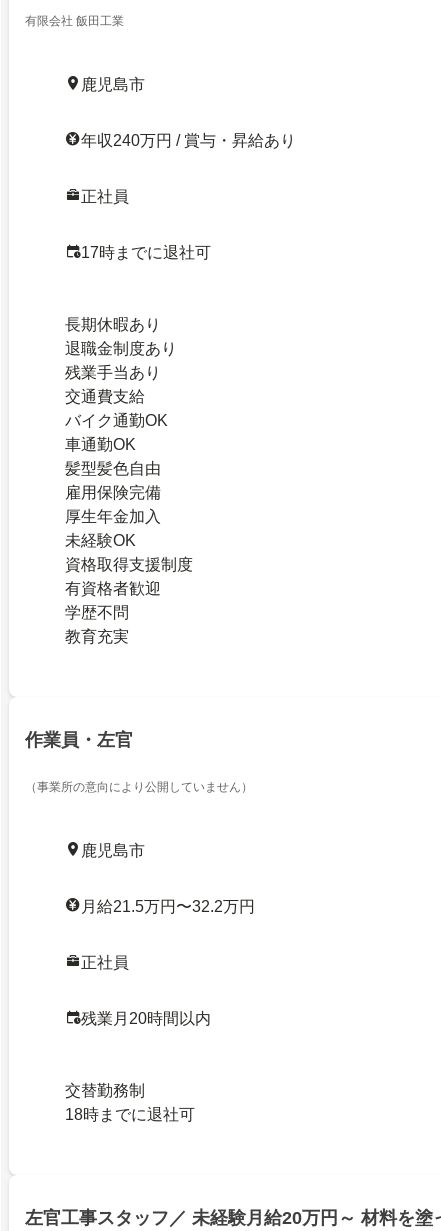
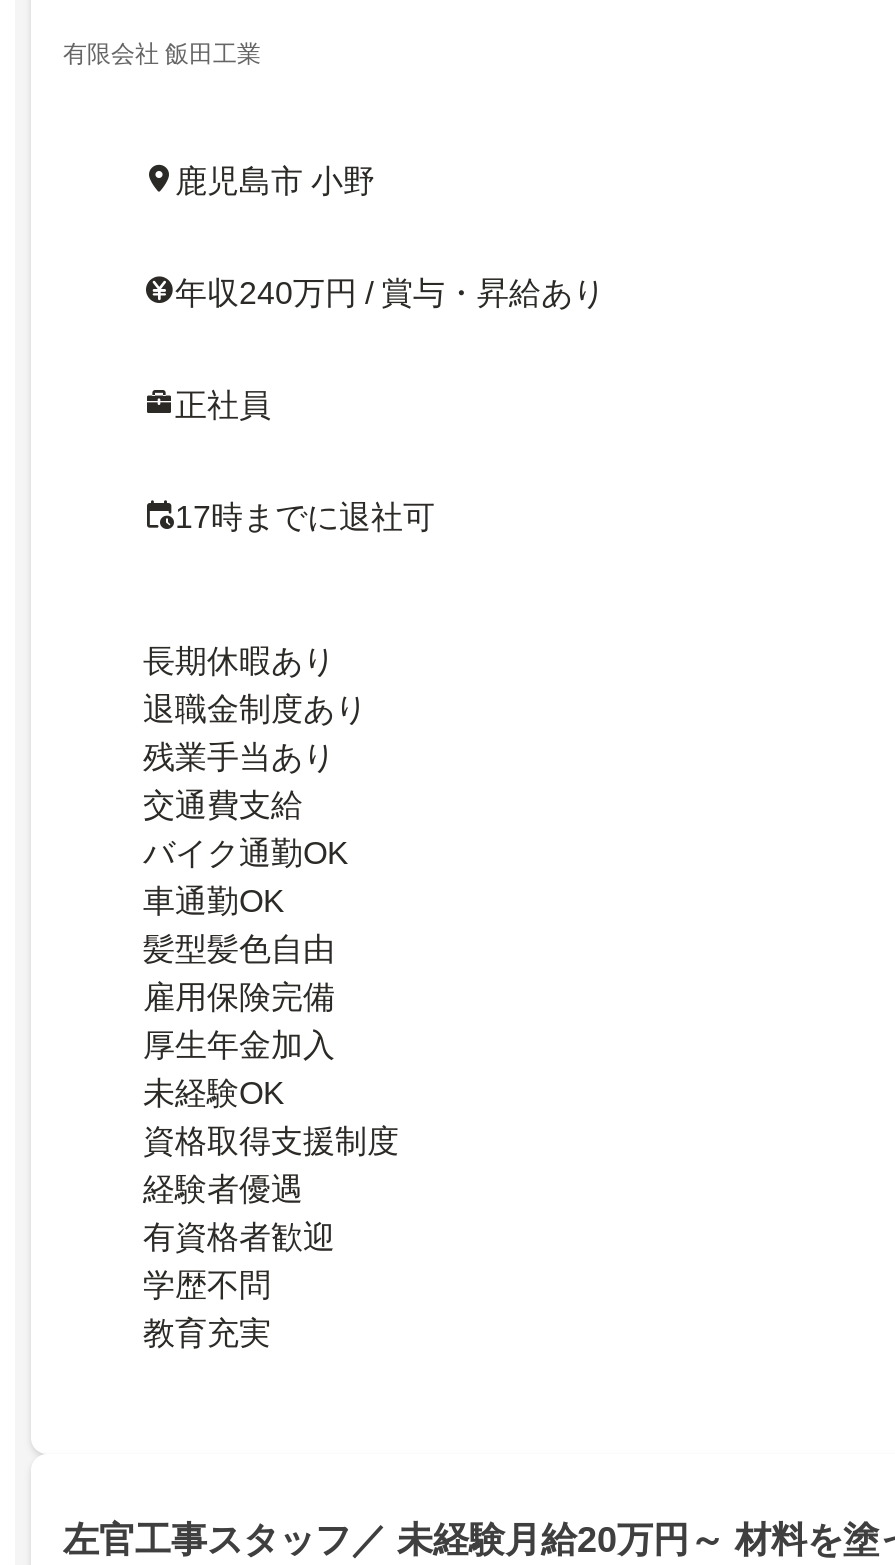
- 鹿児島市
+ 鹿児島市 小野

+ 経験者優遇

moved down: 有資格者歓迎 | 学歴不問 | 教育充実

- 作業員・左官
- （事業所の意向により公開していません）

- 鹿児島市
- 月給21.5万円〜32.2万円
- 正社員
- 残業月20時間以内

- 交替勤務制
- 18時までに退社可
